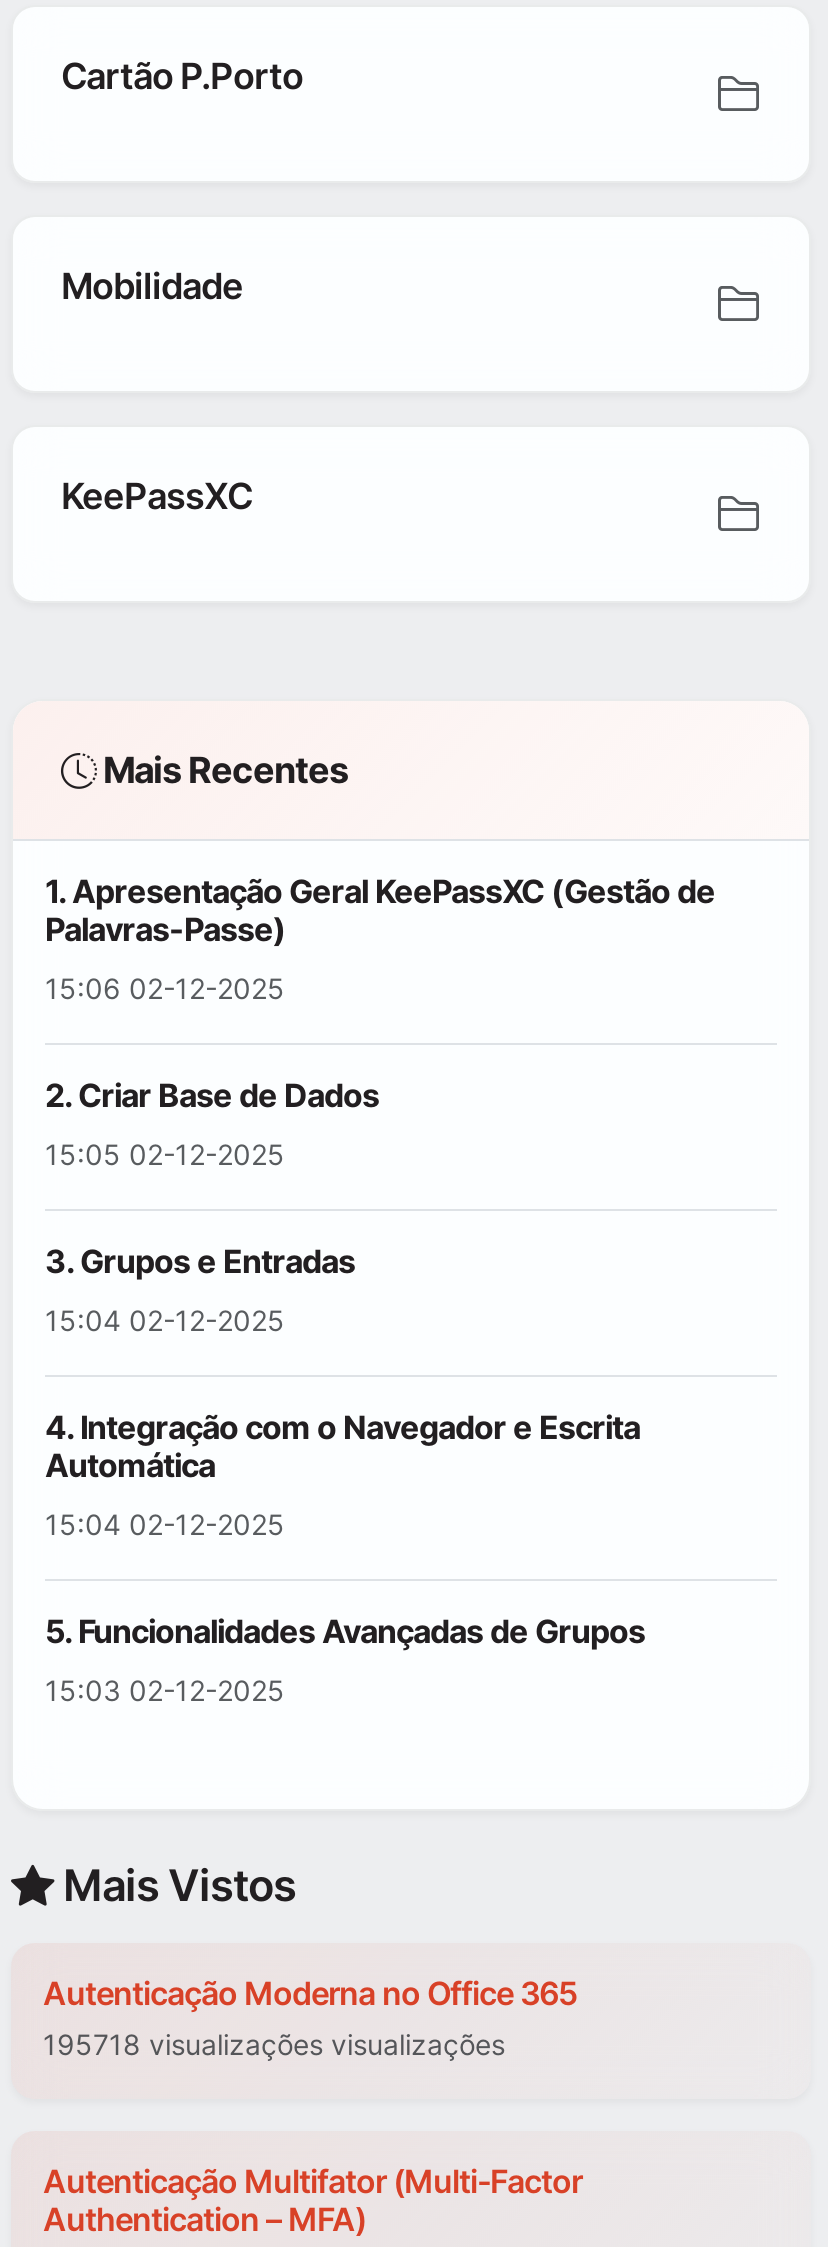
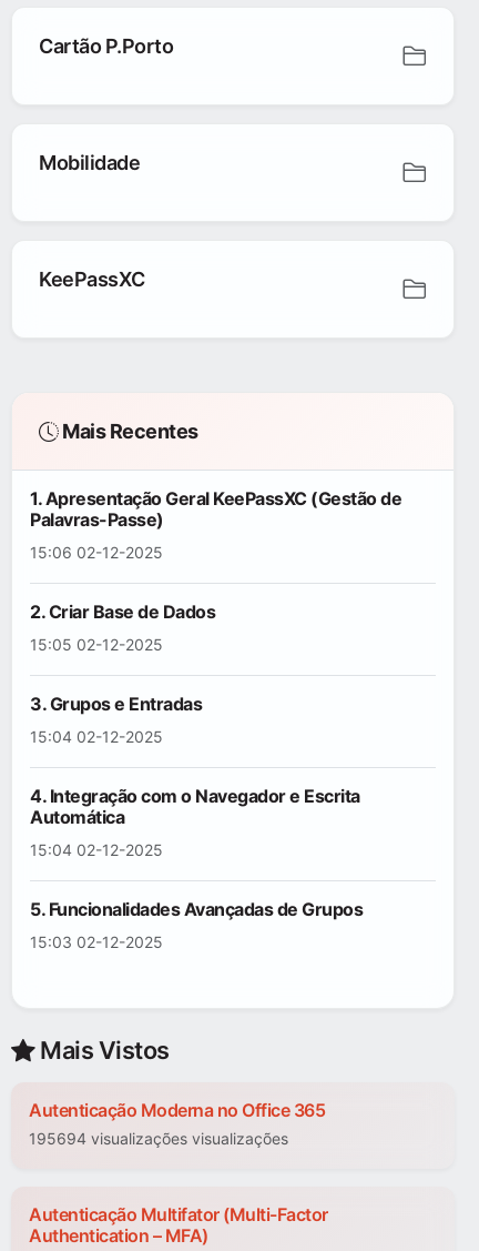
- 195718 visualizações visualizações
+ 195694 visualizações visualizações
